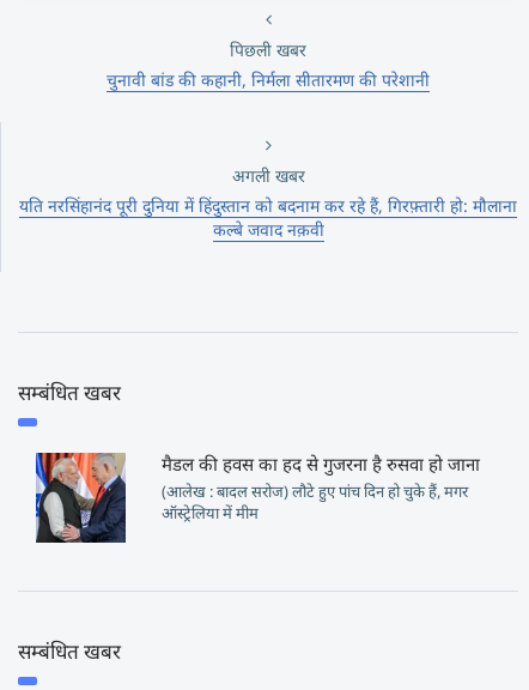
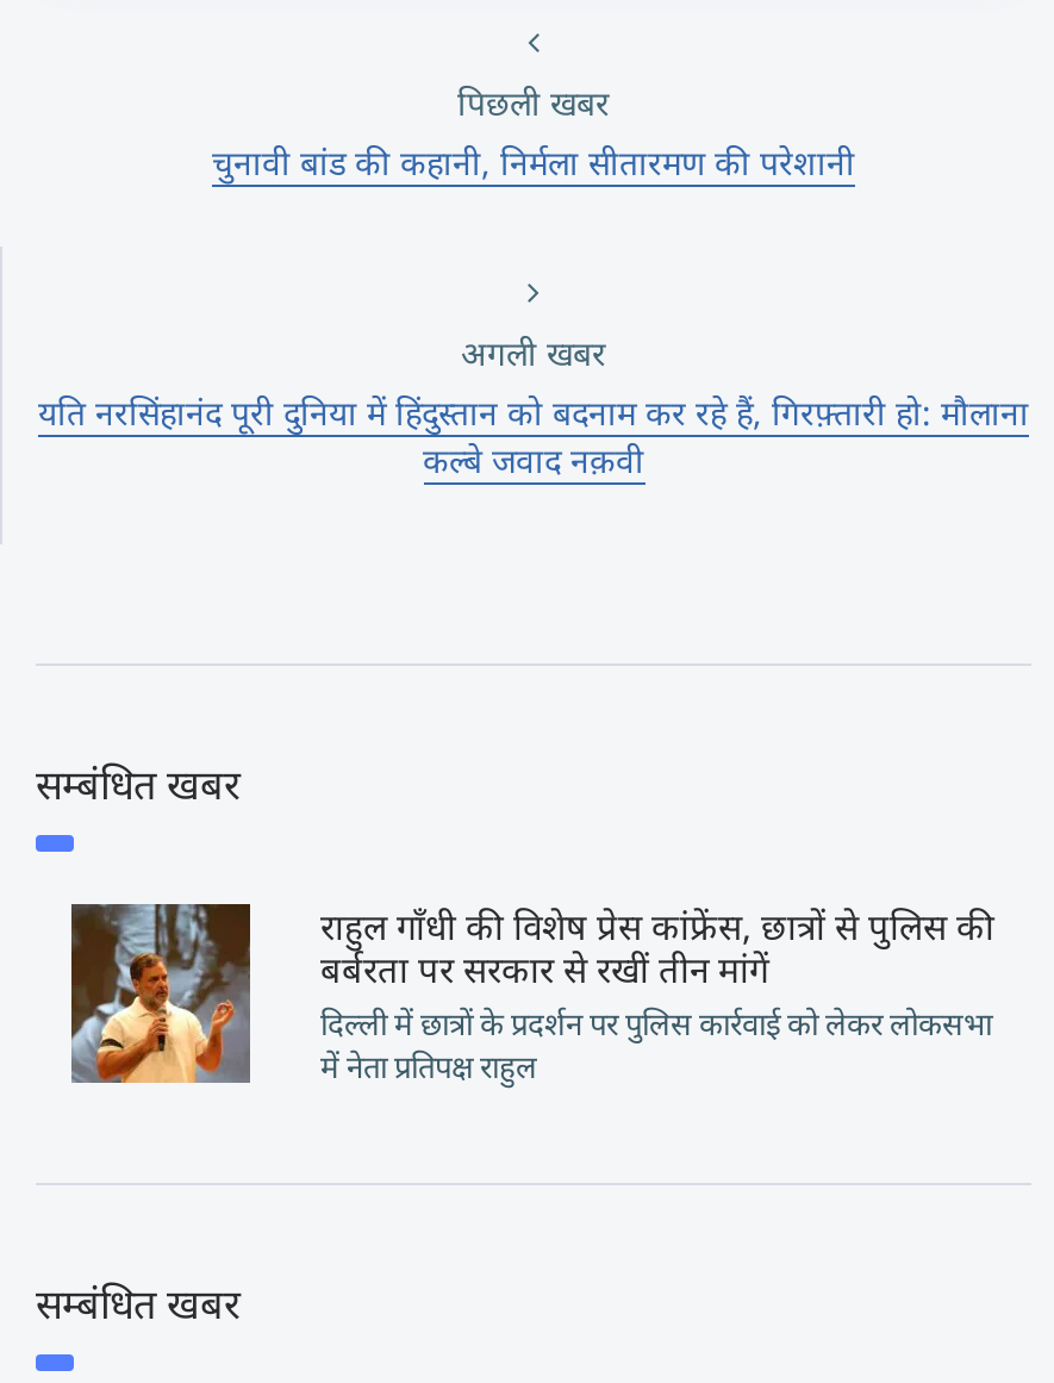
- [image]
- मैडल की हवस का हद से गुजरना है रुसवा हो जाना
- (आलेख : बादल सरोज) लौटे हुए पांच दिन हो चुके हैं, मगर
- ऑस्ट्रेलिया में मीम
+ [image]
+ राहुल गाँधी की विशेष प्रेस कांफ्रेंस, छात्रों से पुलिस की
+ बर्बरता पर सरकार से रखीं तीन मांगें
+ दिल्ली में छात्रों के प्रदर्शन पर पुलिस कार्रवाई को लेकर लोकसभा
+ में नेता प्रतिपक्ष राहुल
